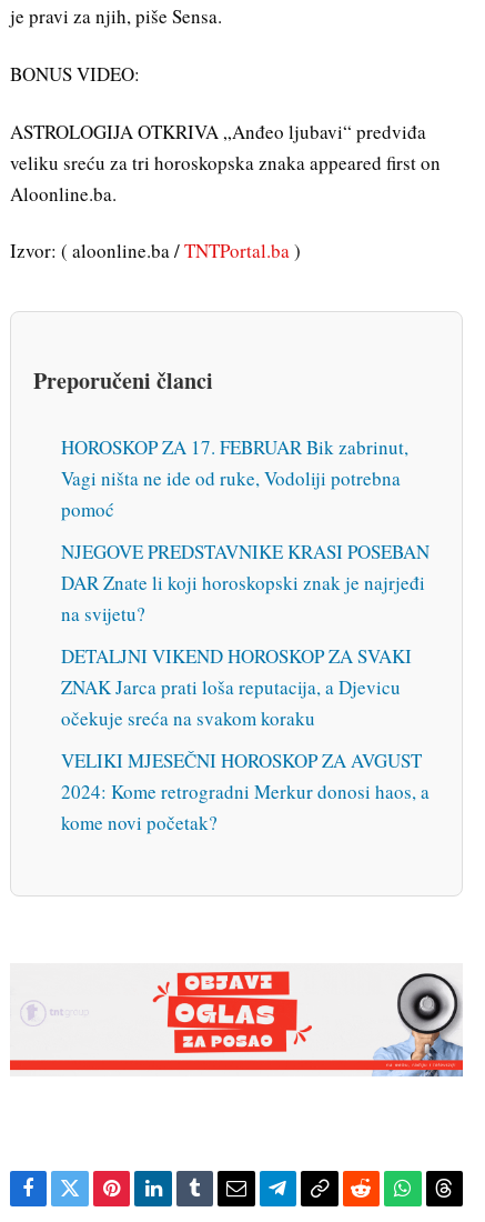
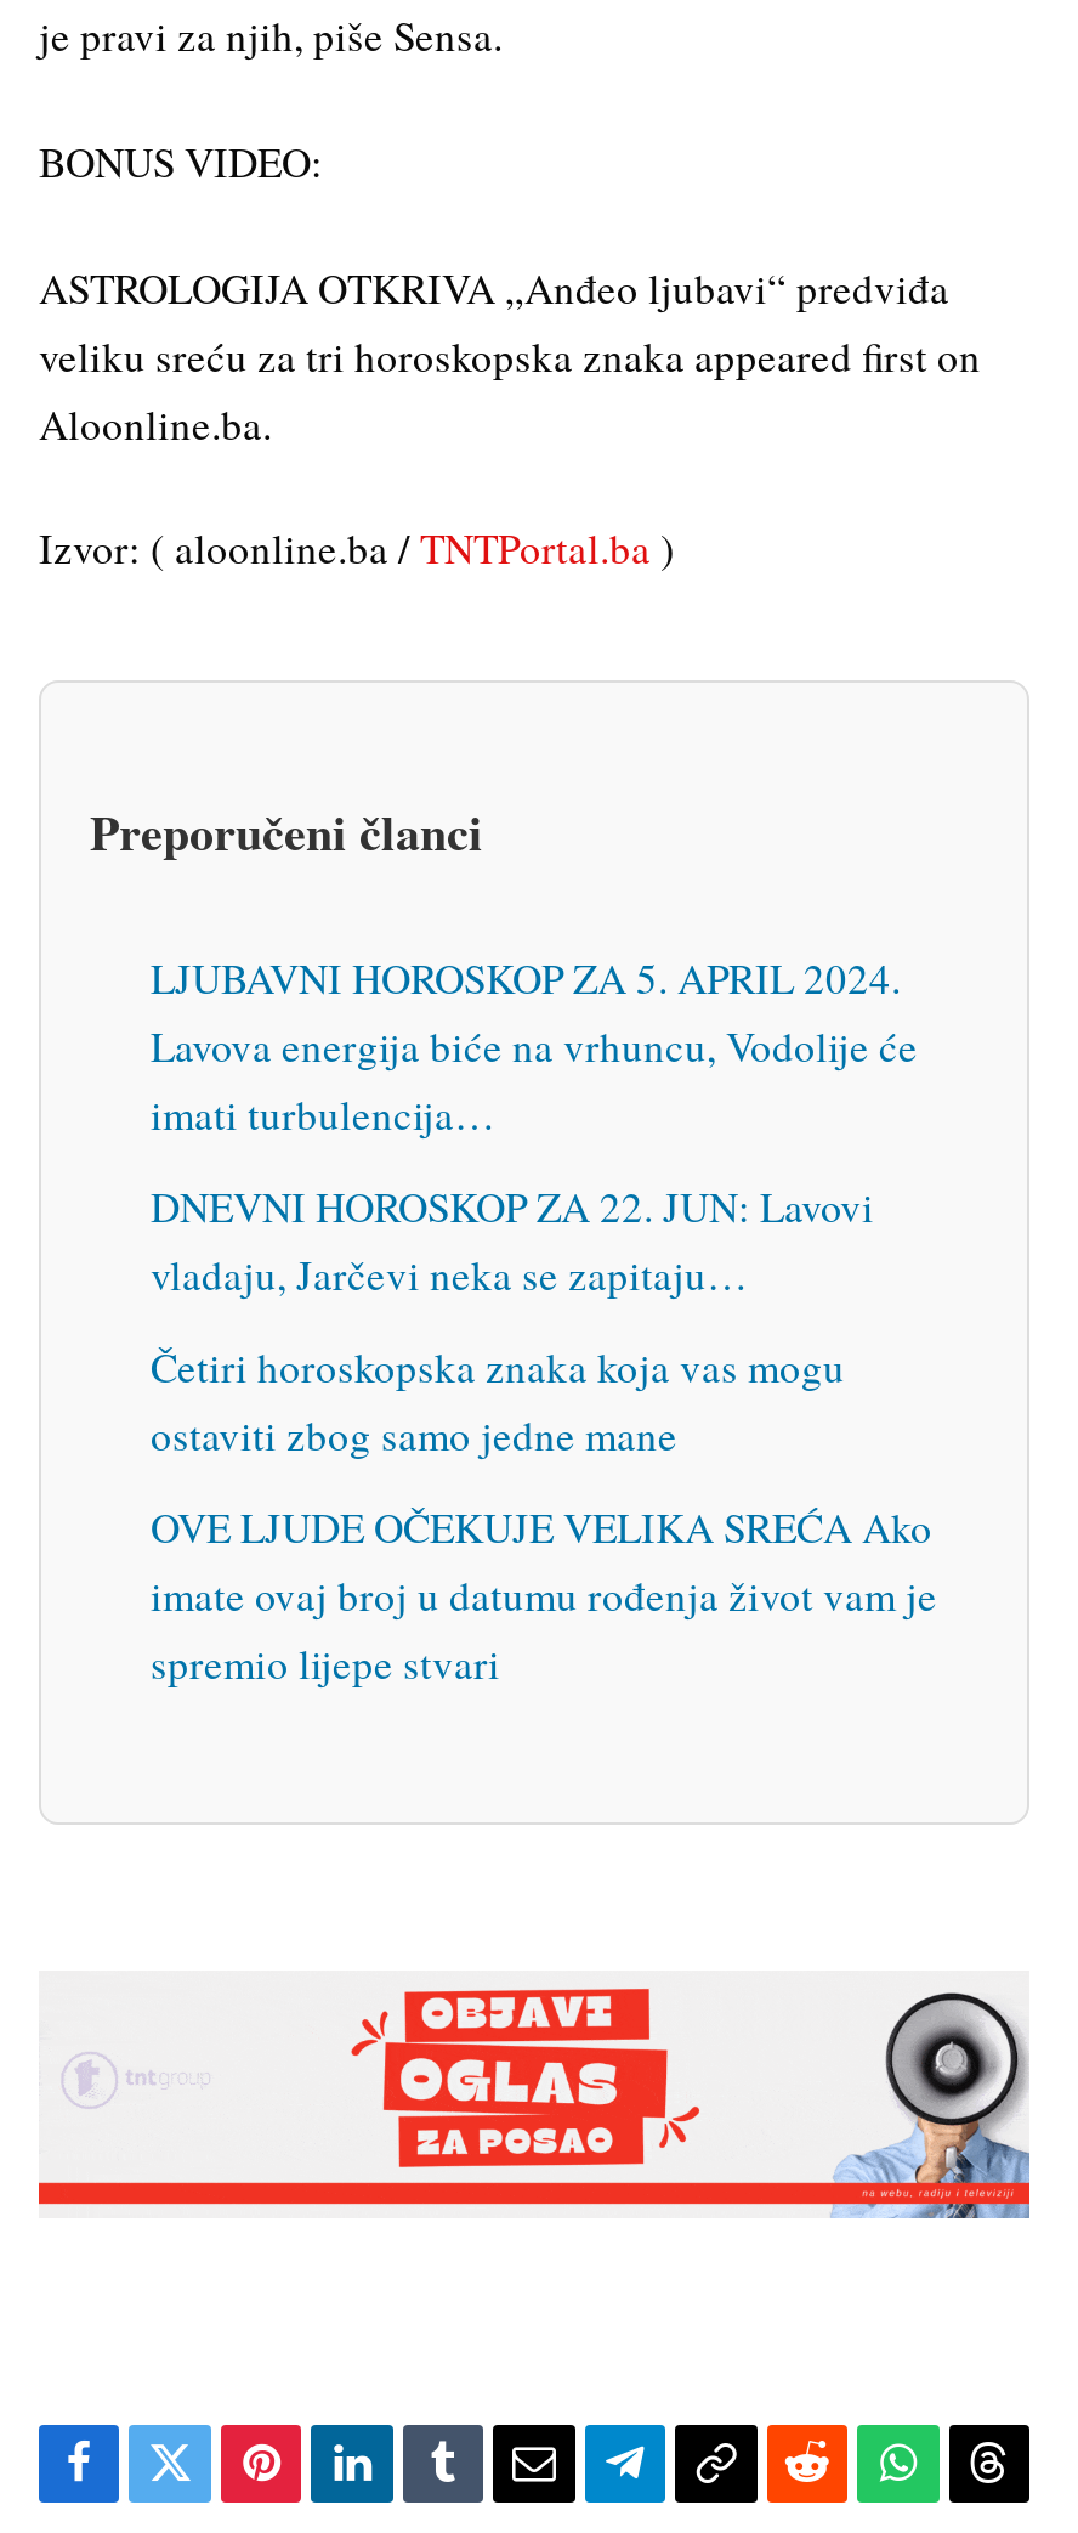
- HOROSKOP ZA 17. FEBRUAR Bik zabrinut,
- Vagi ništa ne ide od ruke, Vodoliji potrebna
- pomoć
+ LJUBAVNI HOROSKOP ZA 5. APRIL 2024.
+ Lavova energija biće na vrhuncu, Vodolije će
+ imati turbulencija…

- NJEGOVE PREDSTAVNIKE KRASI POSEBAN
- DAR Znate li koji horoskopski znak je najrjeđi
- na svijetu?
+ DNEVNI HOROSKOP ZA 22. JUN: Lavovi
+ vladaju, Jarčevi neka se zapitaju…

- DETALJNI VIKEND HOROSKOP ZA SVAKI
- ZNAK Jarca prati loša reputacija, a Djevicu
- očekuje sreća na svakom koraku
+ Četiri horoskopska znaka koja vas mogu
+ ostaviti zbog samo jedne mane

- VELIKI MJESEČNI HOROSKOP ZA AVGUST
- 2024: Kome retrogradni Merkur donosi haos, a
- kome novi početak?
+ OVE LJUDE OČEKUJE VELIKA SREĆA Ako
+ imate ovaj broj u datumu rođenja život vam je
+ spremio lijepe stvari
